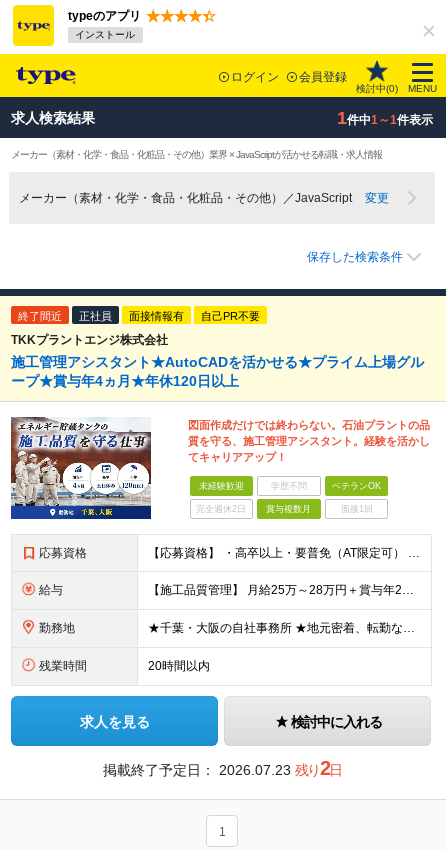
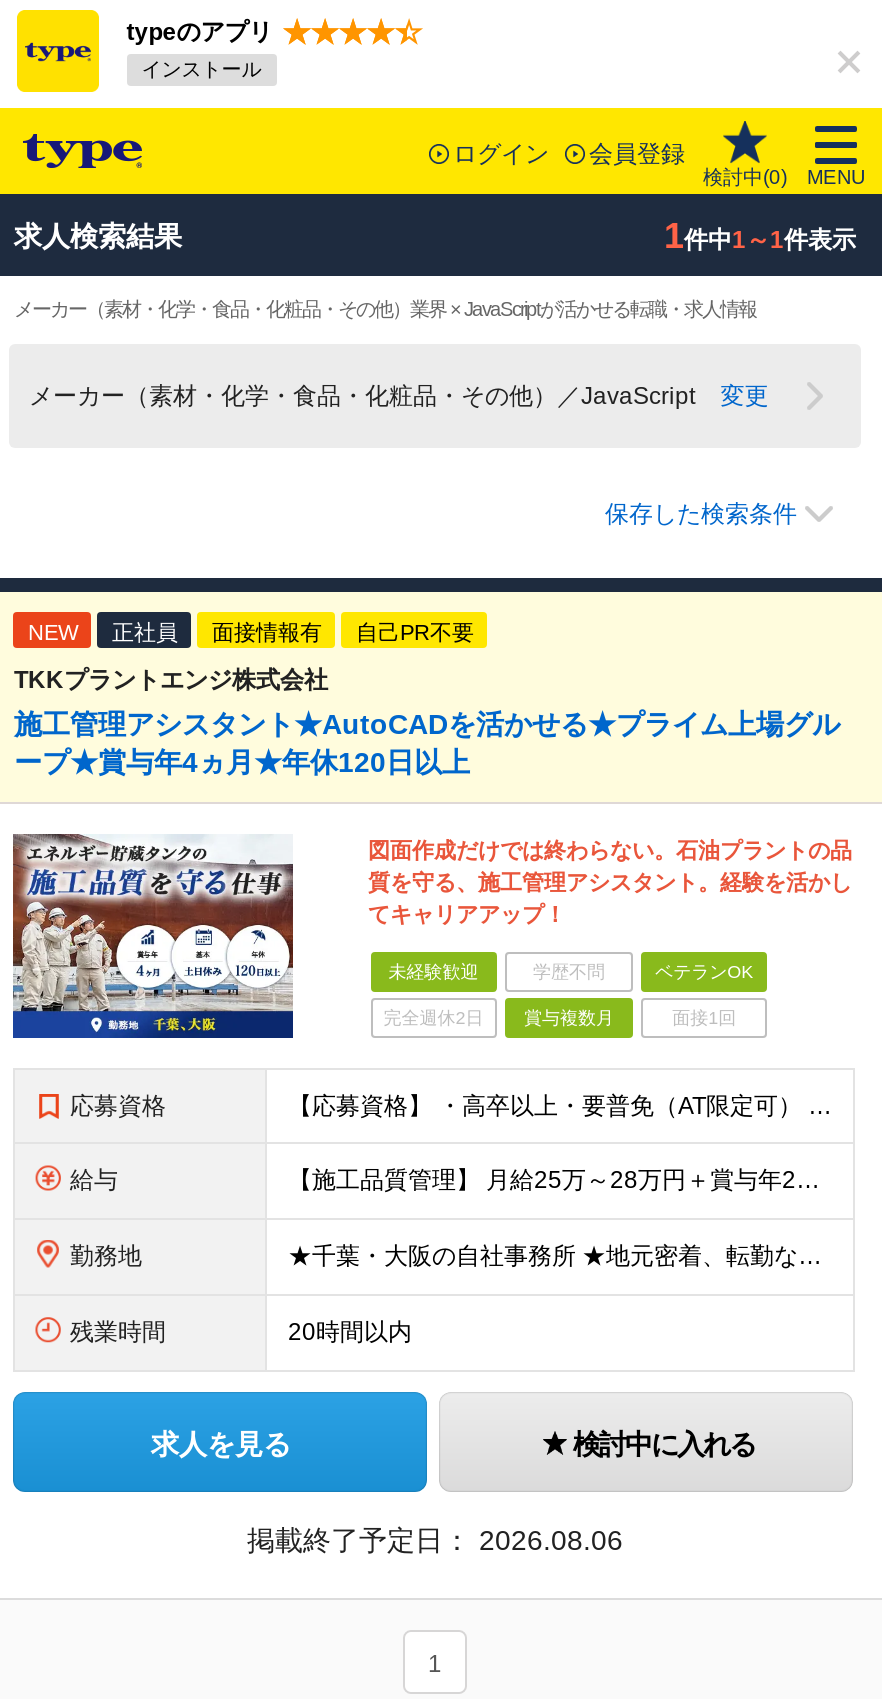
- 終了間近
+ NEW

- 掲載終了予定日：2026.07.23 残り2日
+ 掲載終了予定日：2026.08.06
